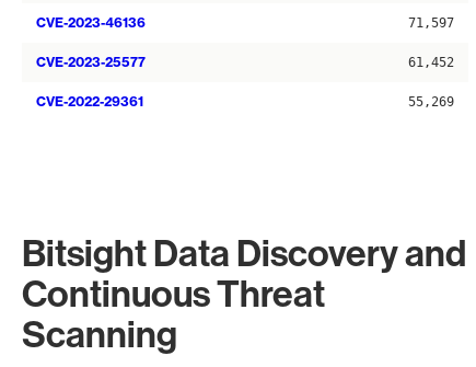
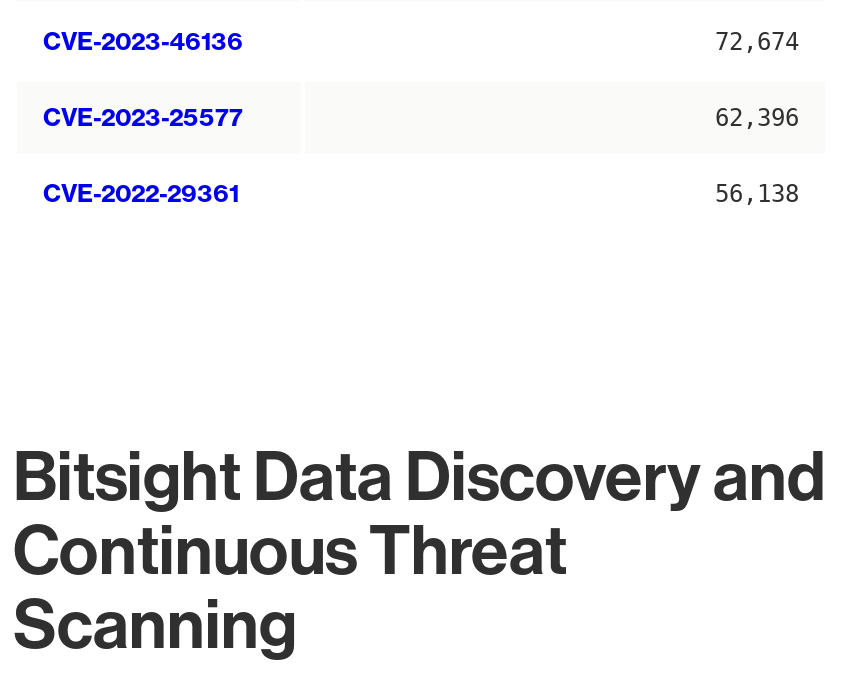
- 71,597
+ 72,674

- 61,452
+ 62,396

- 55,269
+ 56,138
